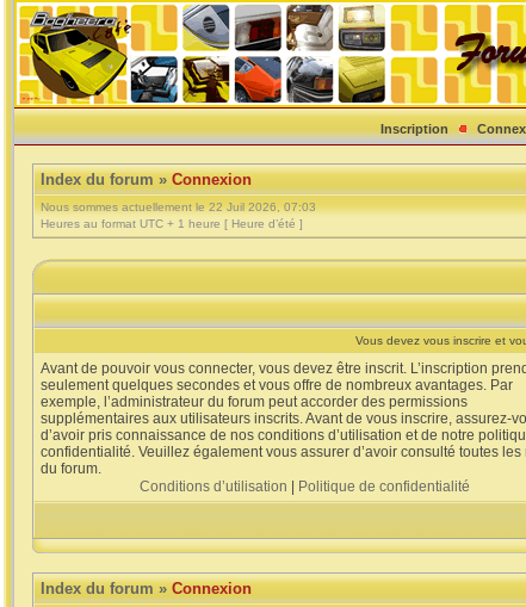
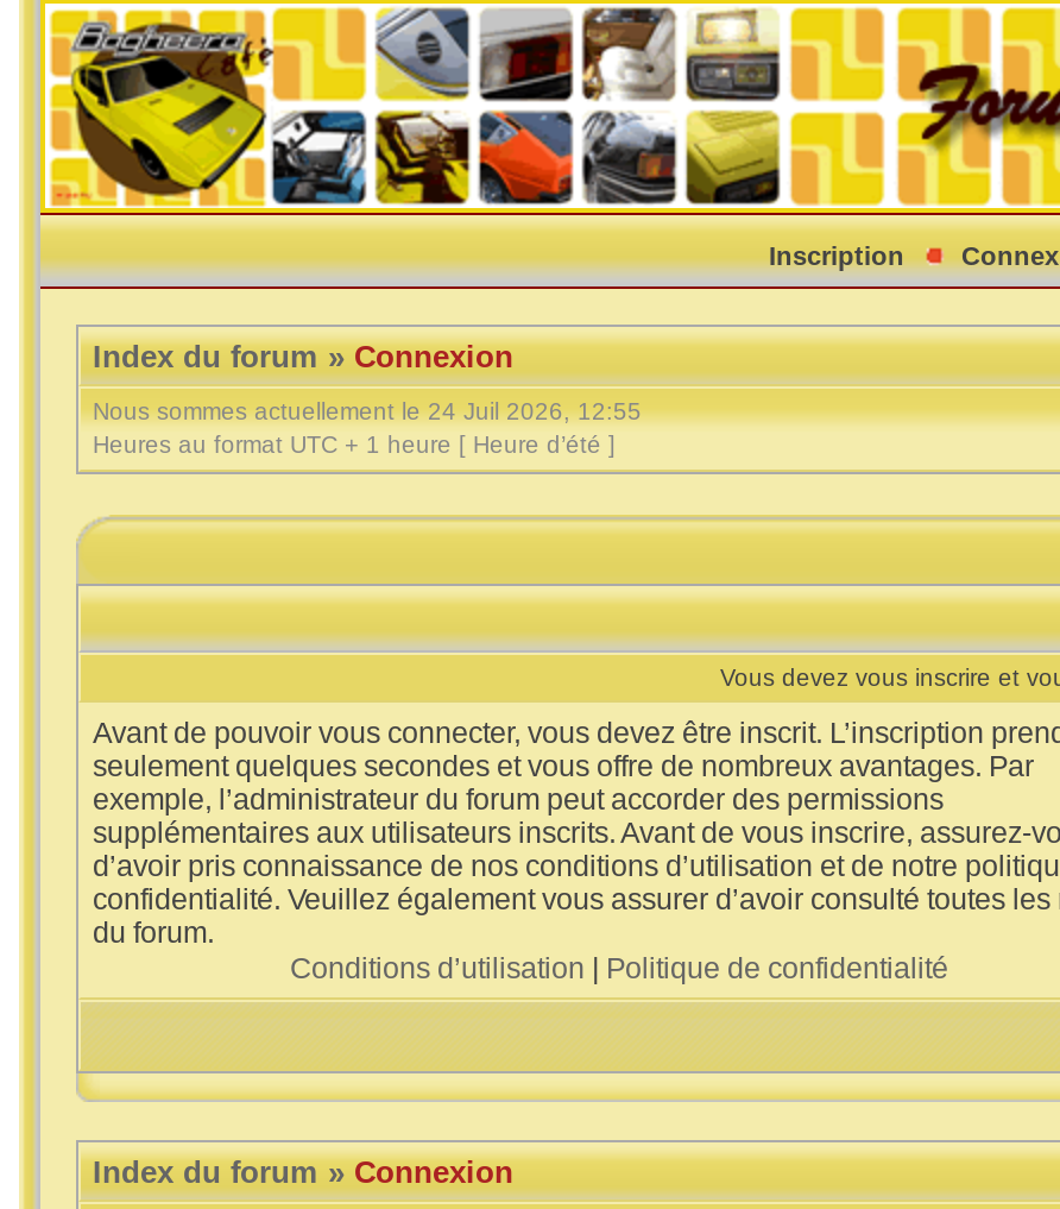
- Nous sommes actuellement le 22 Juil 2026, 07:03
+ Nous sommes actuellement le 24 Juil 2026, 12:55
